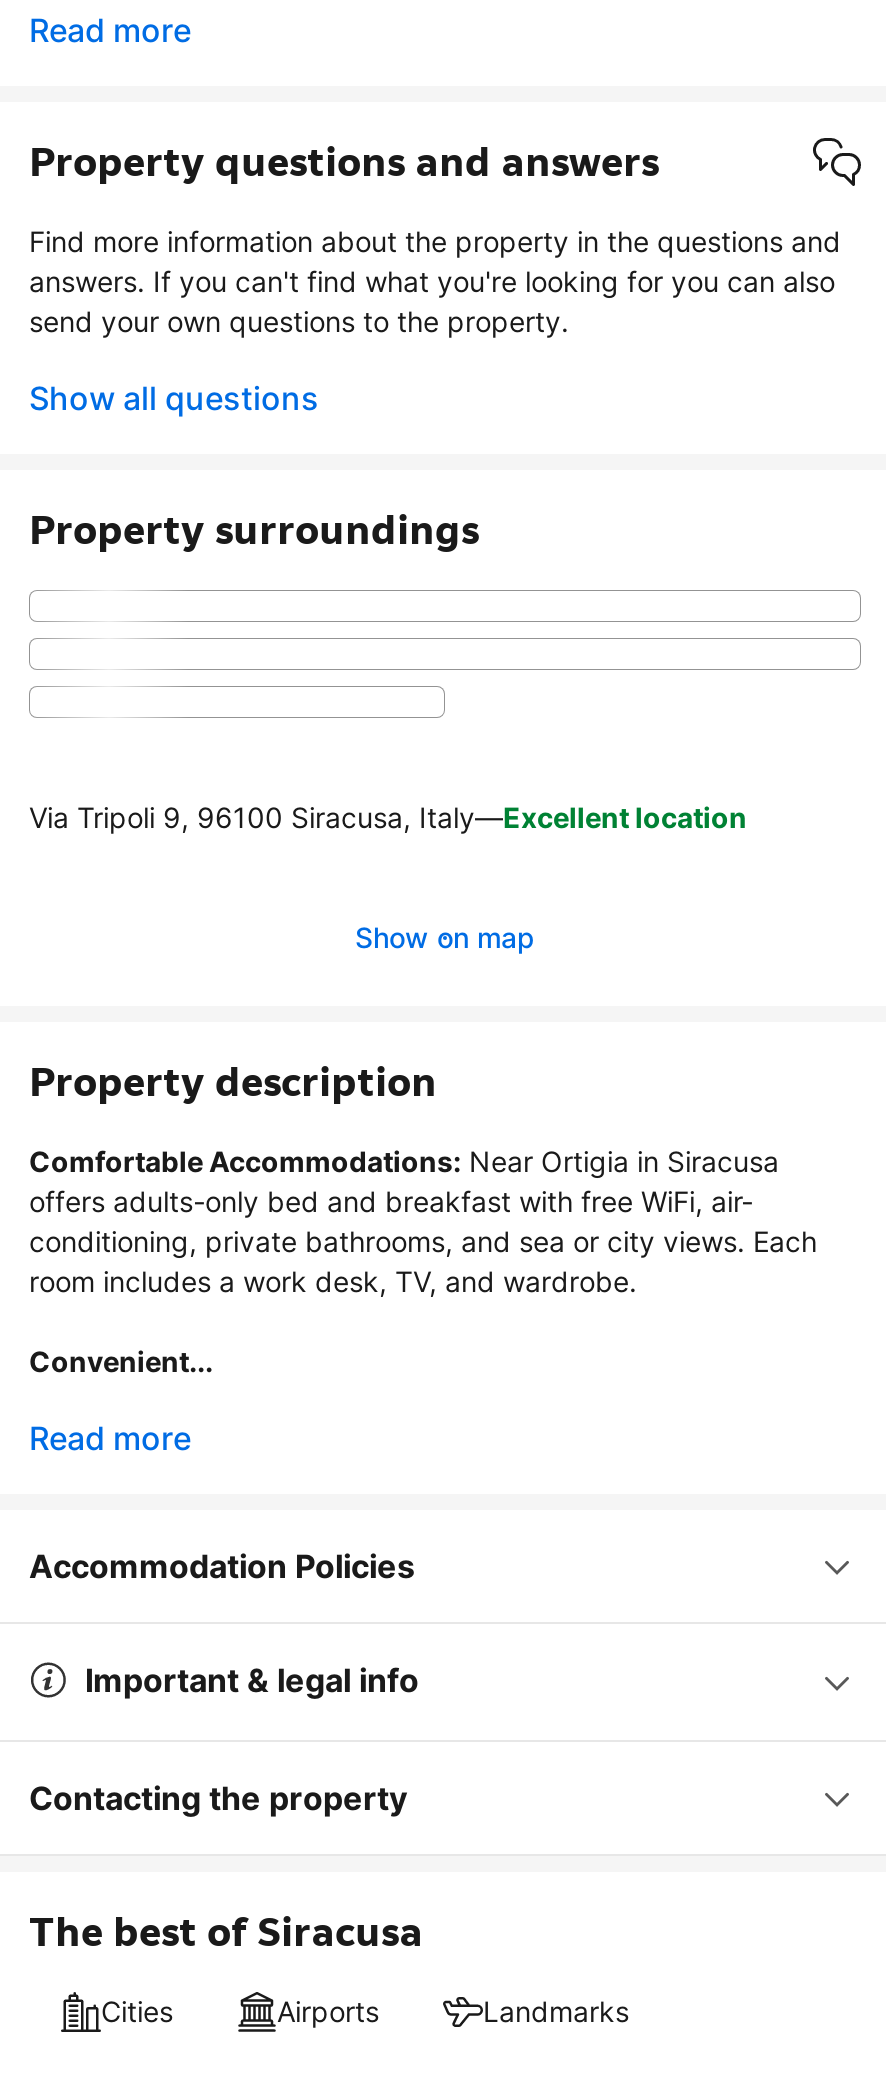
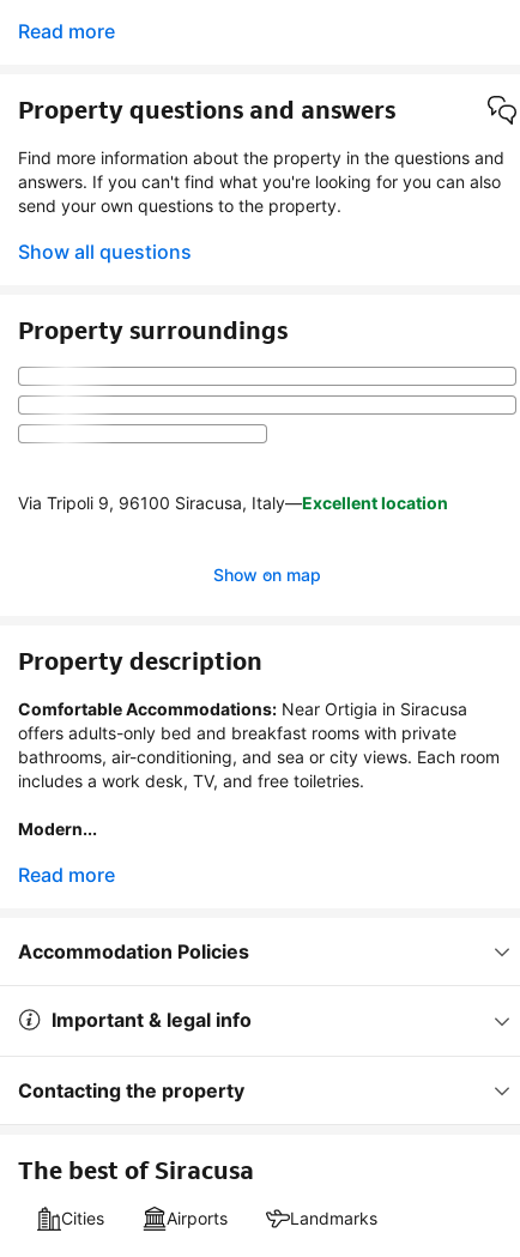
- offers adults-only bed and breakfast with free WiFi, air-
- conditioning, private bathrooms, and sea or city views. Each
- room includes a work desk, TV, and wardrobe.
+ offers adults-only bed and breakfast rooms with private
+ bathrooms, air-conditioning, and sea or city views. Each room
+ includes a work desk, TV, and free toiletries.

- Convenient...
+ Modern...
